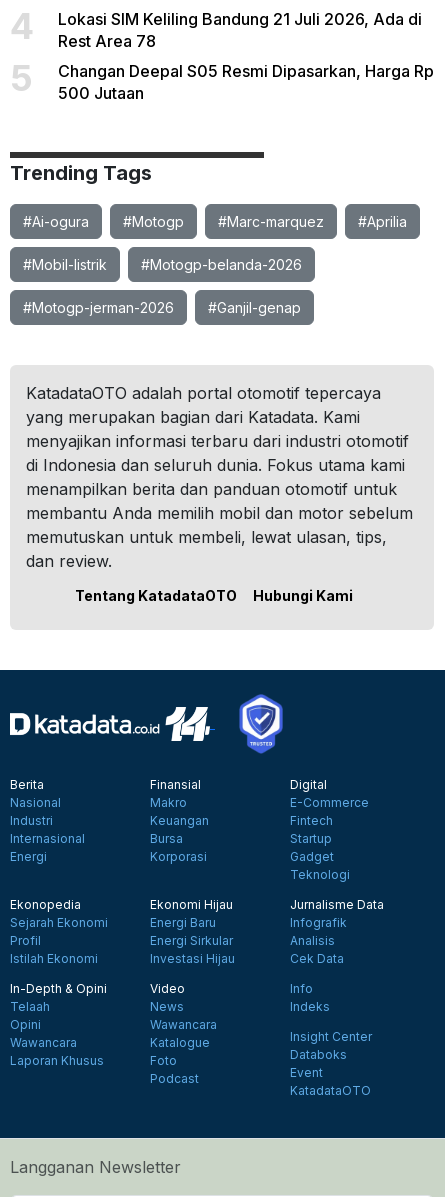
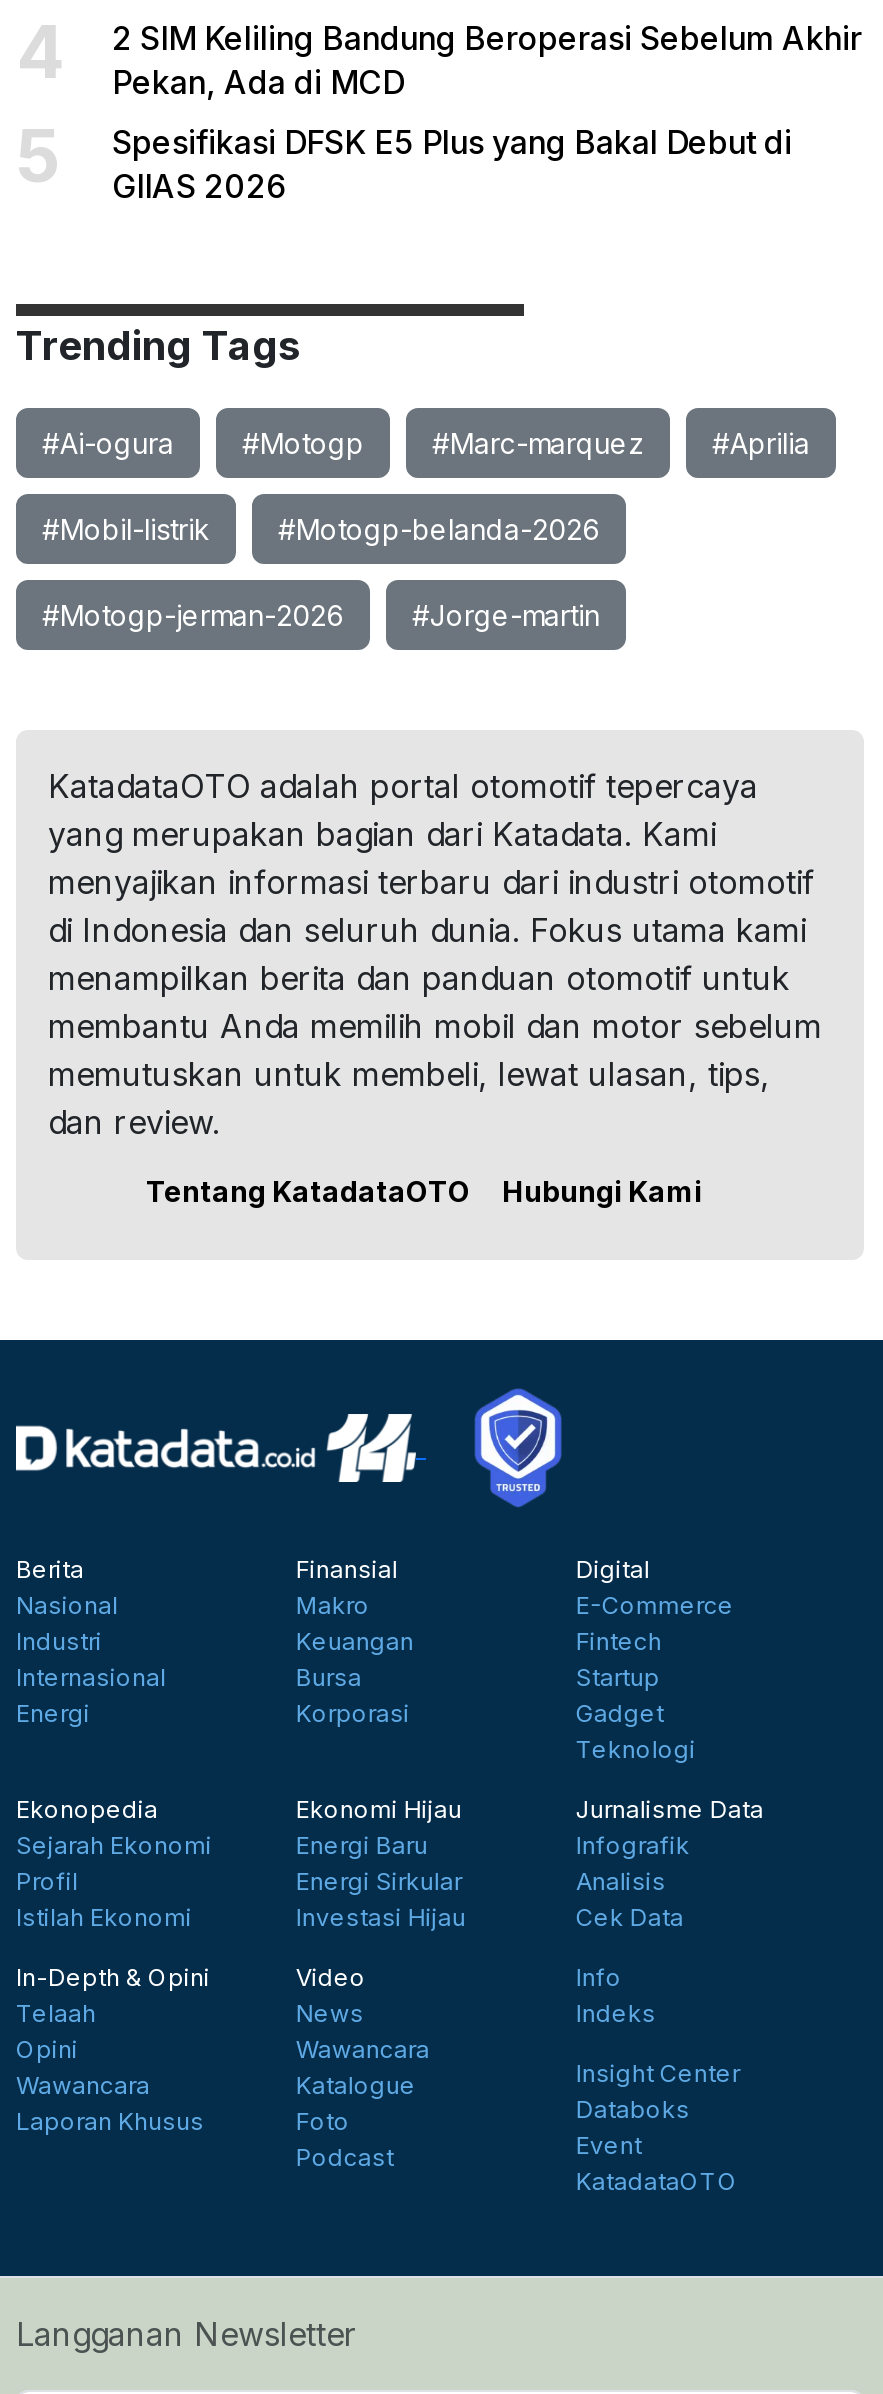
- Lokasi SIM Keliling Bandung 21 Juli 2026, Ada di
- Rest Area 78
+ 2 SIM Keliling Bandung Beroperasi Sebelum Akhir
+ Pekan, Ada di MCD

- Changan Deepal S05 Resmi Dipasarkan, Harga Rp
- 500 Jutaan
+ Spesifikasi DFSK E5 Plus yang Bakal Debut di
+ GIIAS 2026

- #Ganjil-genap
+ #Jorge-martin
